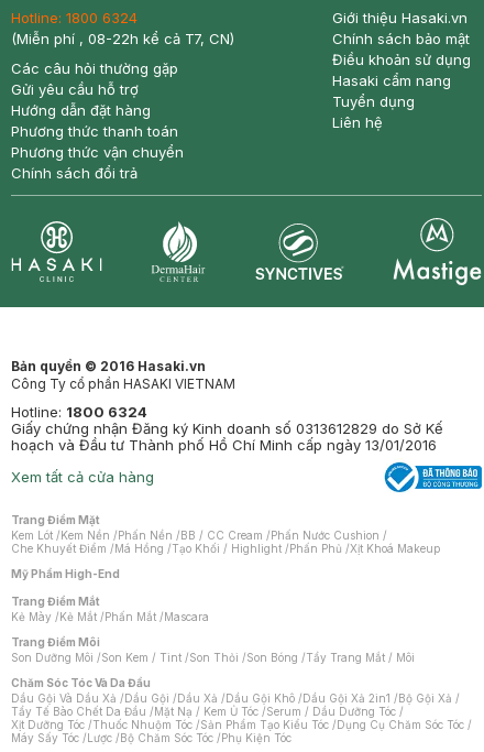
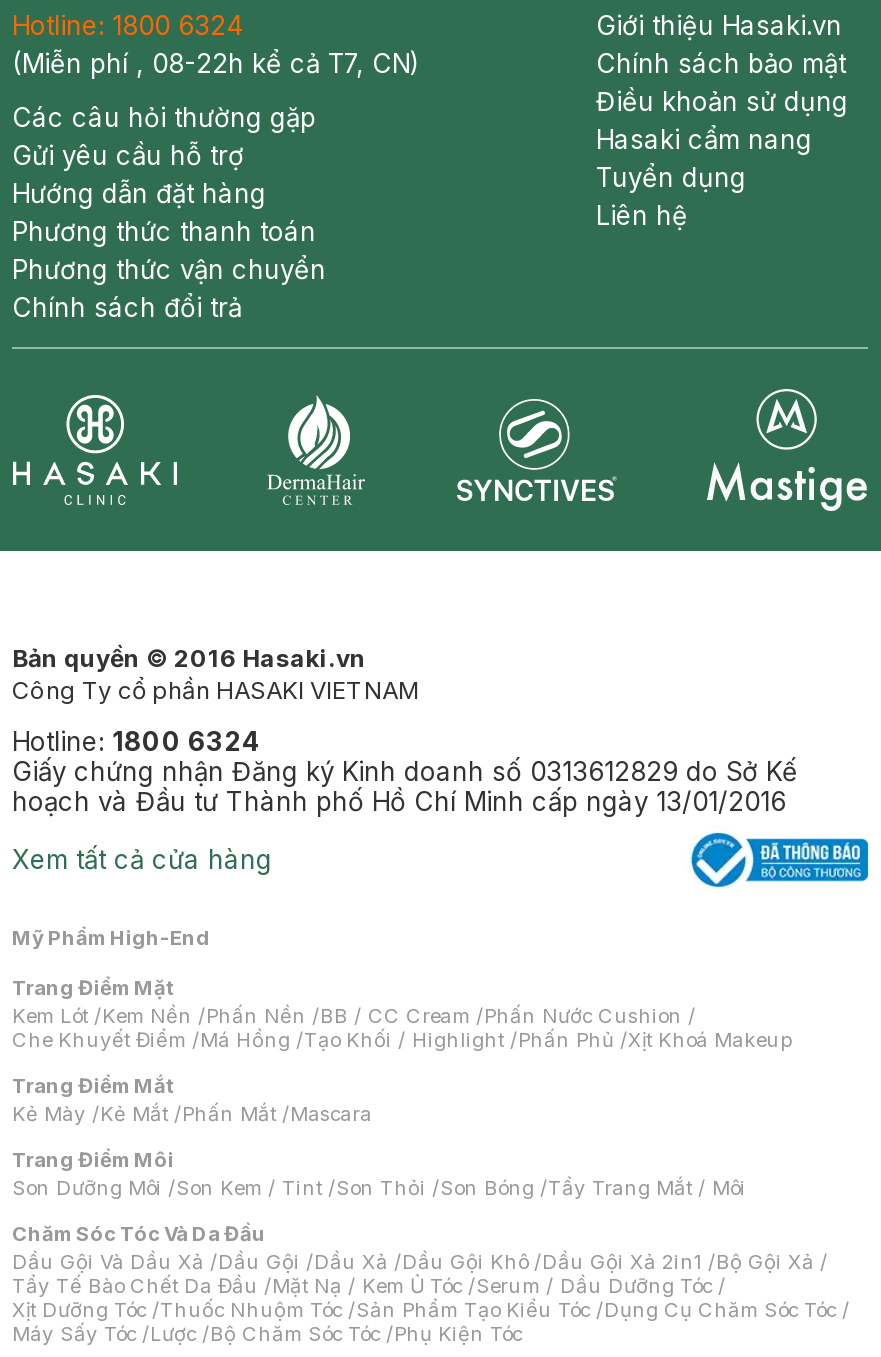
moved down: Trang Điểm Mặt | Kem Lót /Kem Nền /Phấn Nền /BB / CC Cream /Phấn Nước Cushion / | Che Khuyết Điểm /Má Hồng /Tạo Khối / Highlight /Phấn Phủ /Xịt Khoá Makeup

moved up: Mỹ Phẩm High-End
